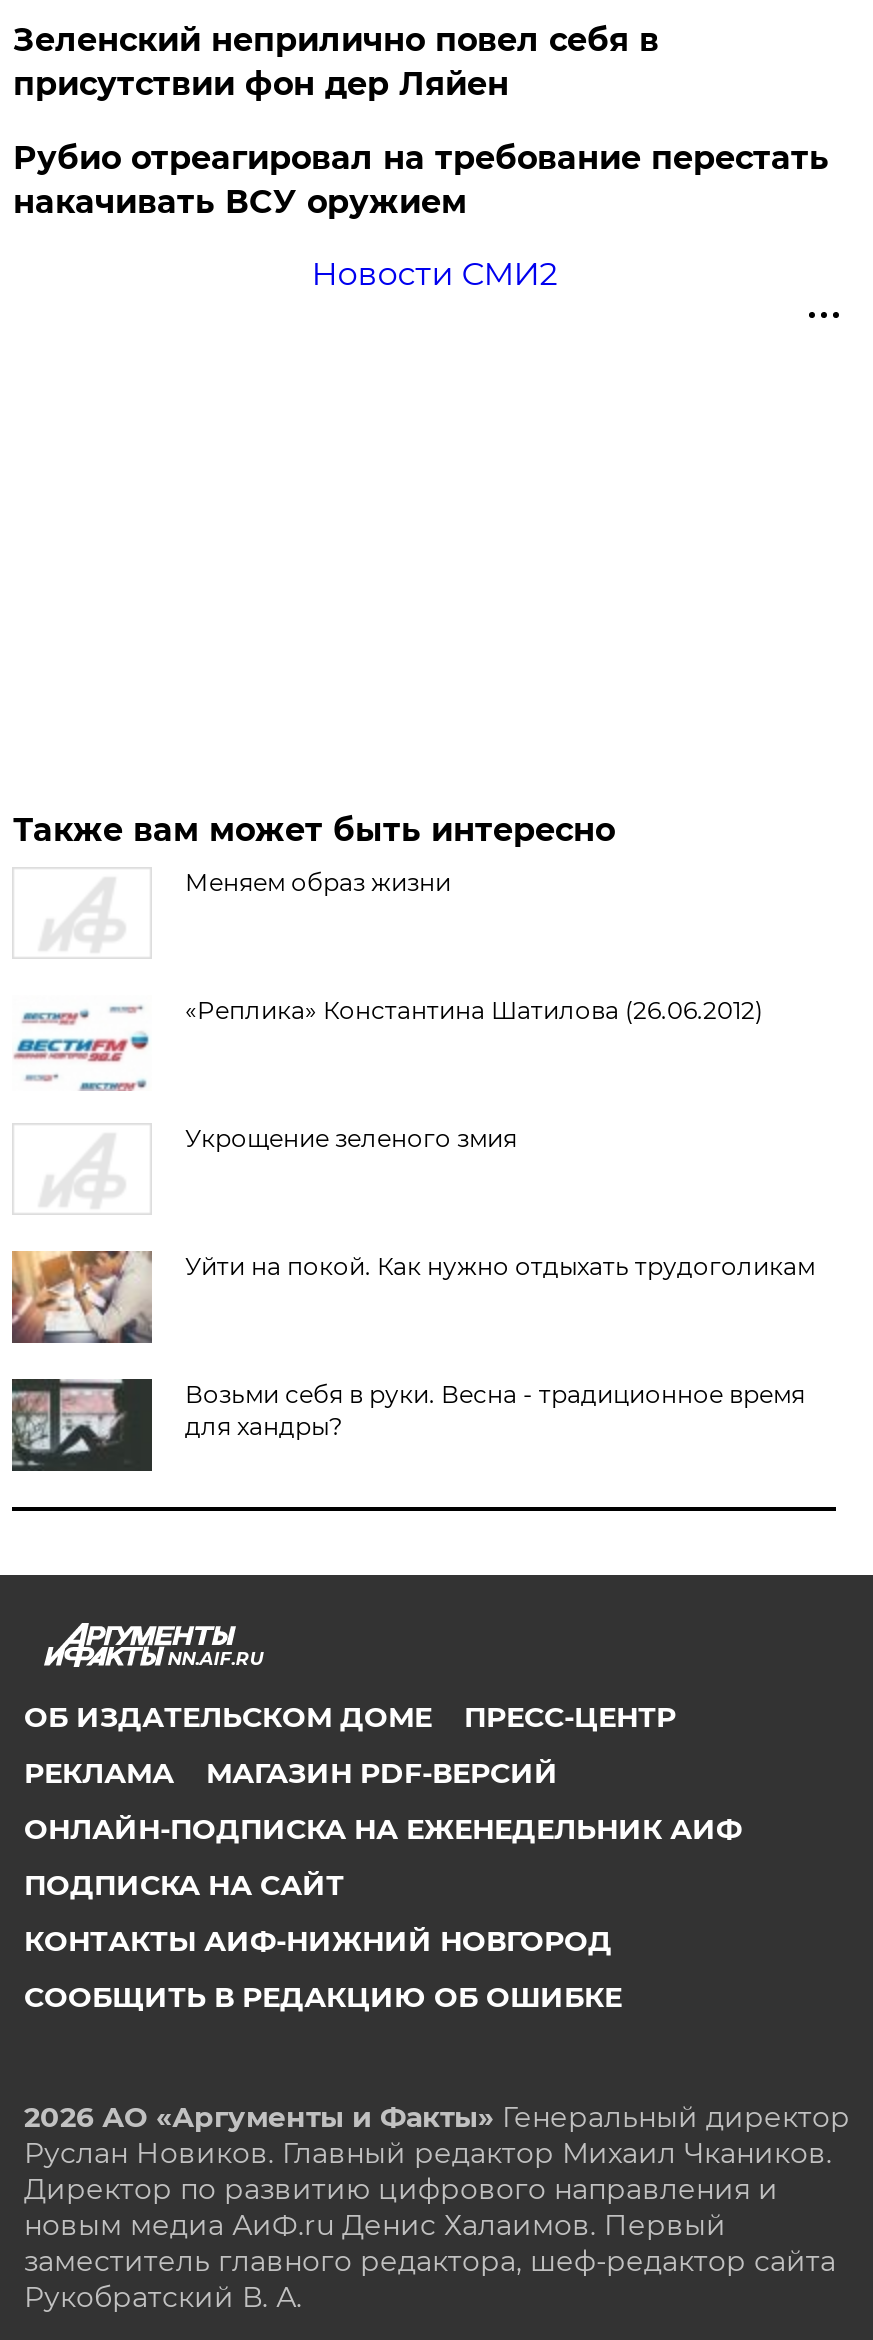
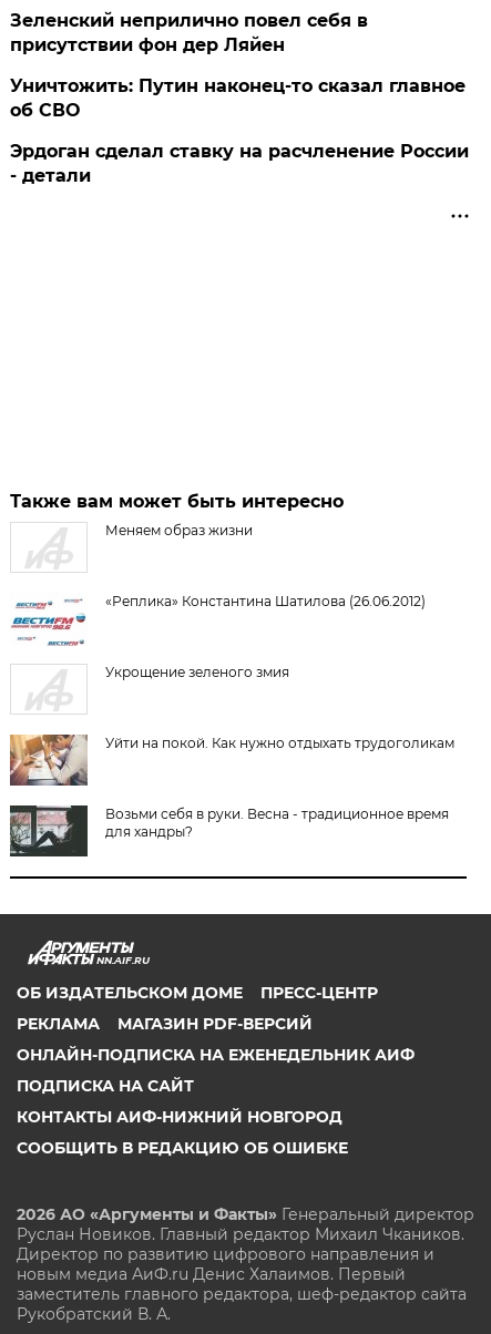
- Рубио отреагировал на требование перестать
- накачивать ВСУ оружием
+ Уничтожить: Путин наконец-то сказал главное
+ об СВО

- Новости СМИ2
+ Эрдоган сделал ставку на расчленение России
+ - детали
